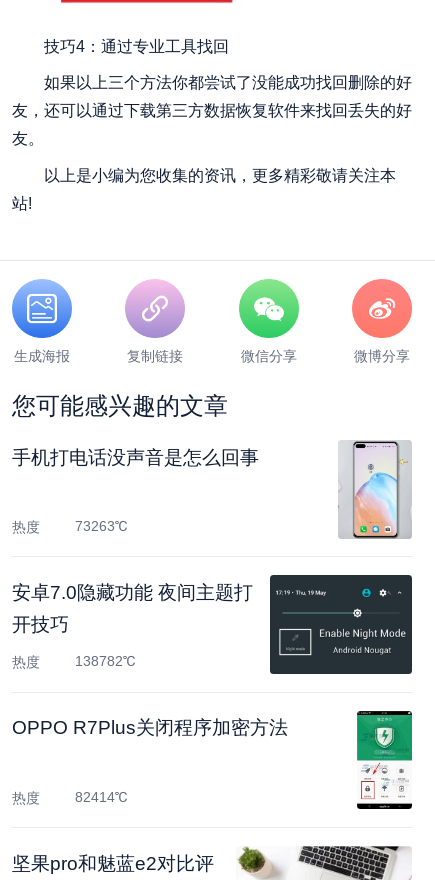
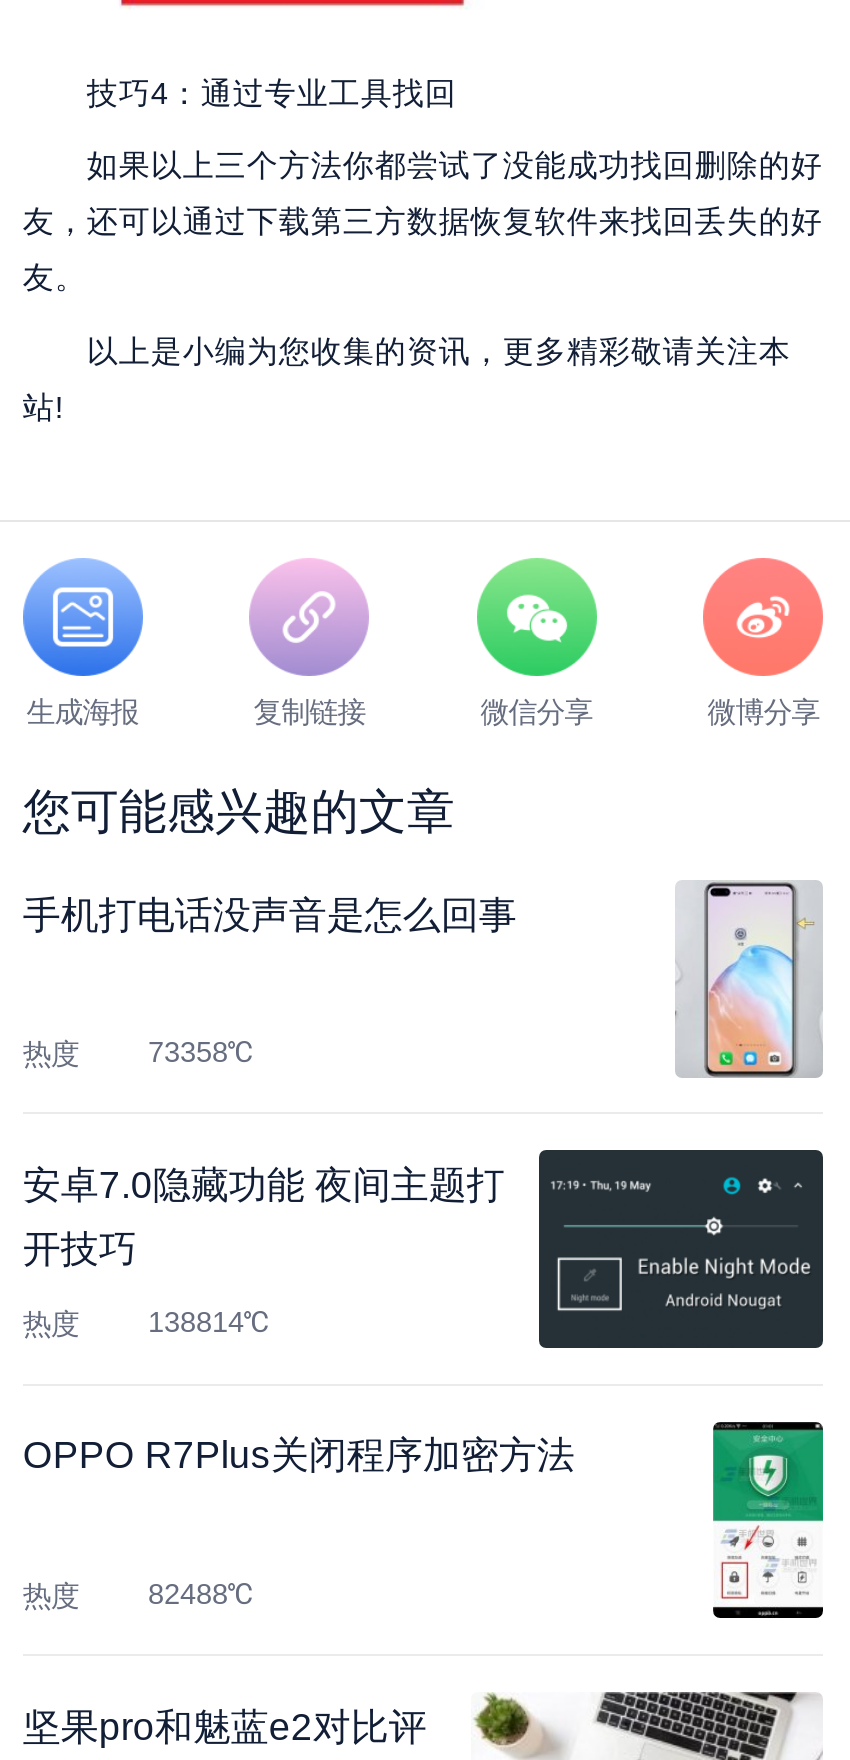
- 73263℃
+ 73358℃

- 138782℃
+ 138814℃

- 82414℃
+ 82488℃
